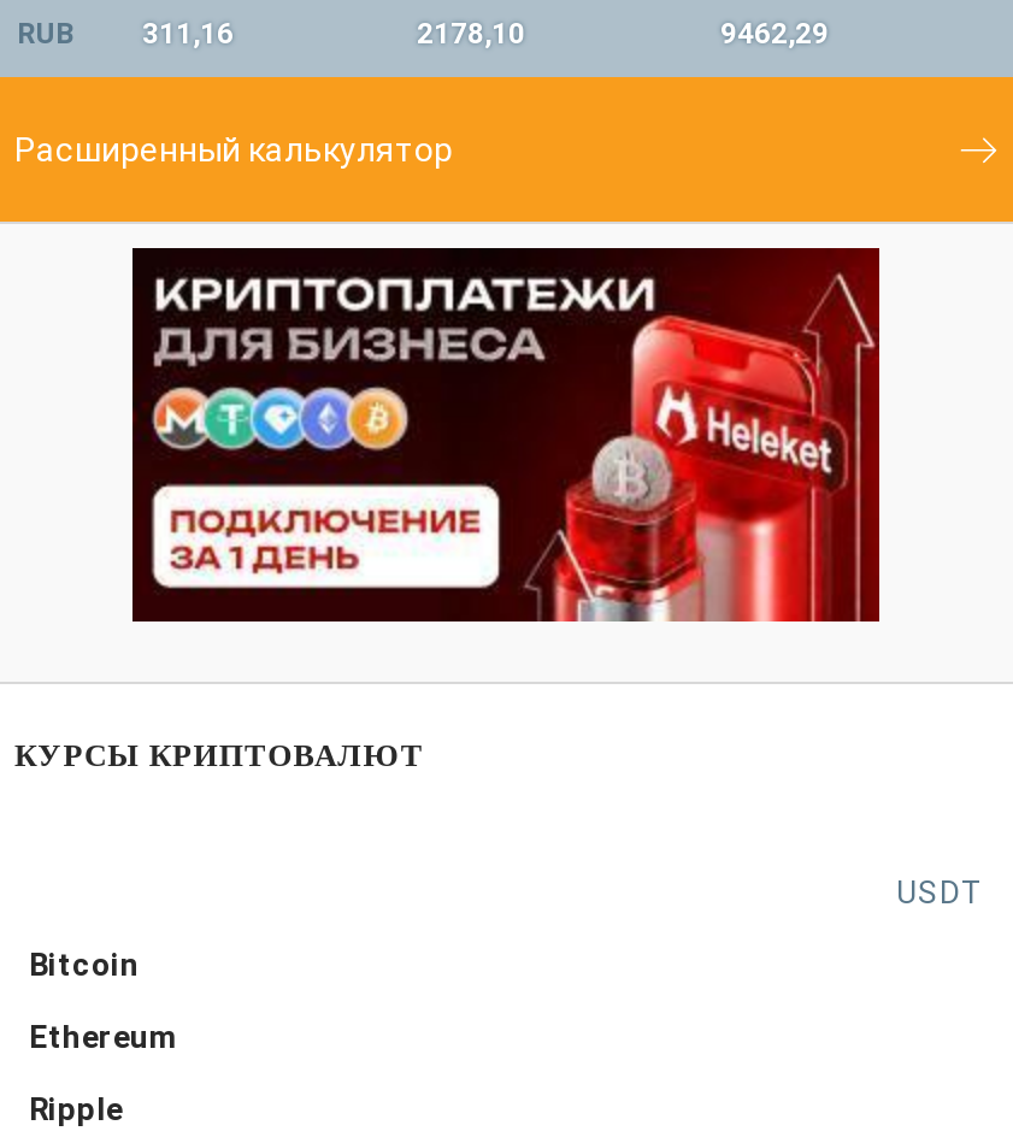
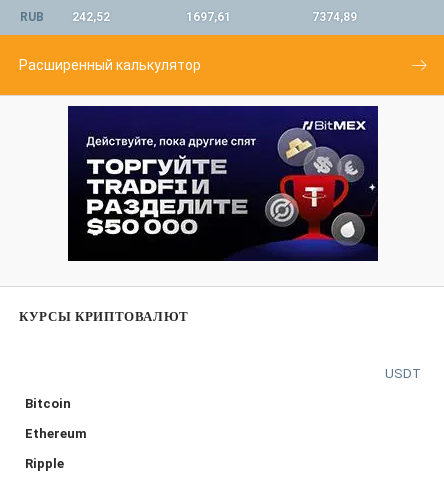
- RUB 311,16
+ RUB 242,52

- 2178,10
+ 1697,61

- 9462,29
+ 7374,89

- [image]
+ [image]
